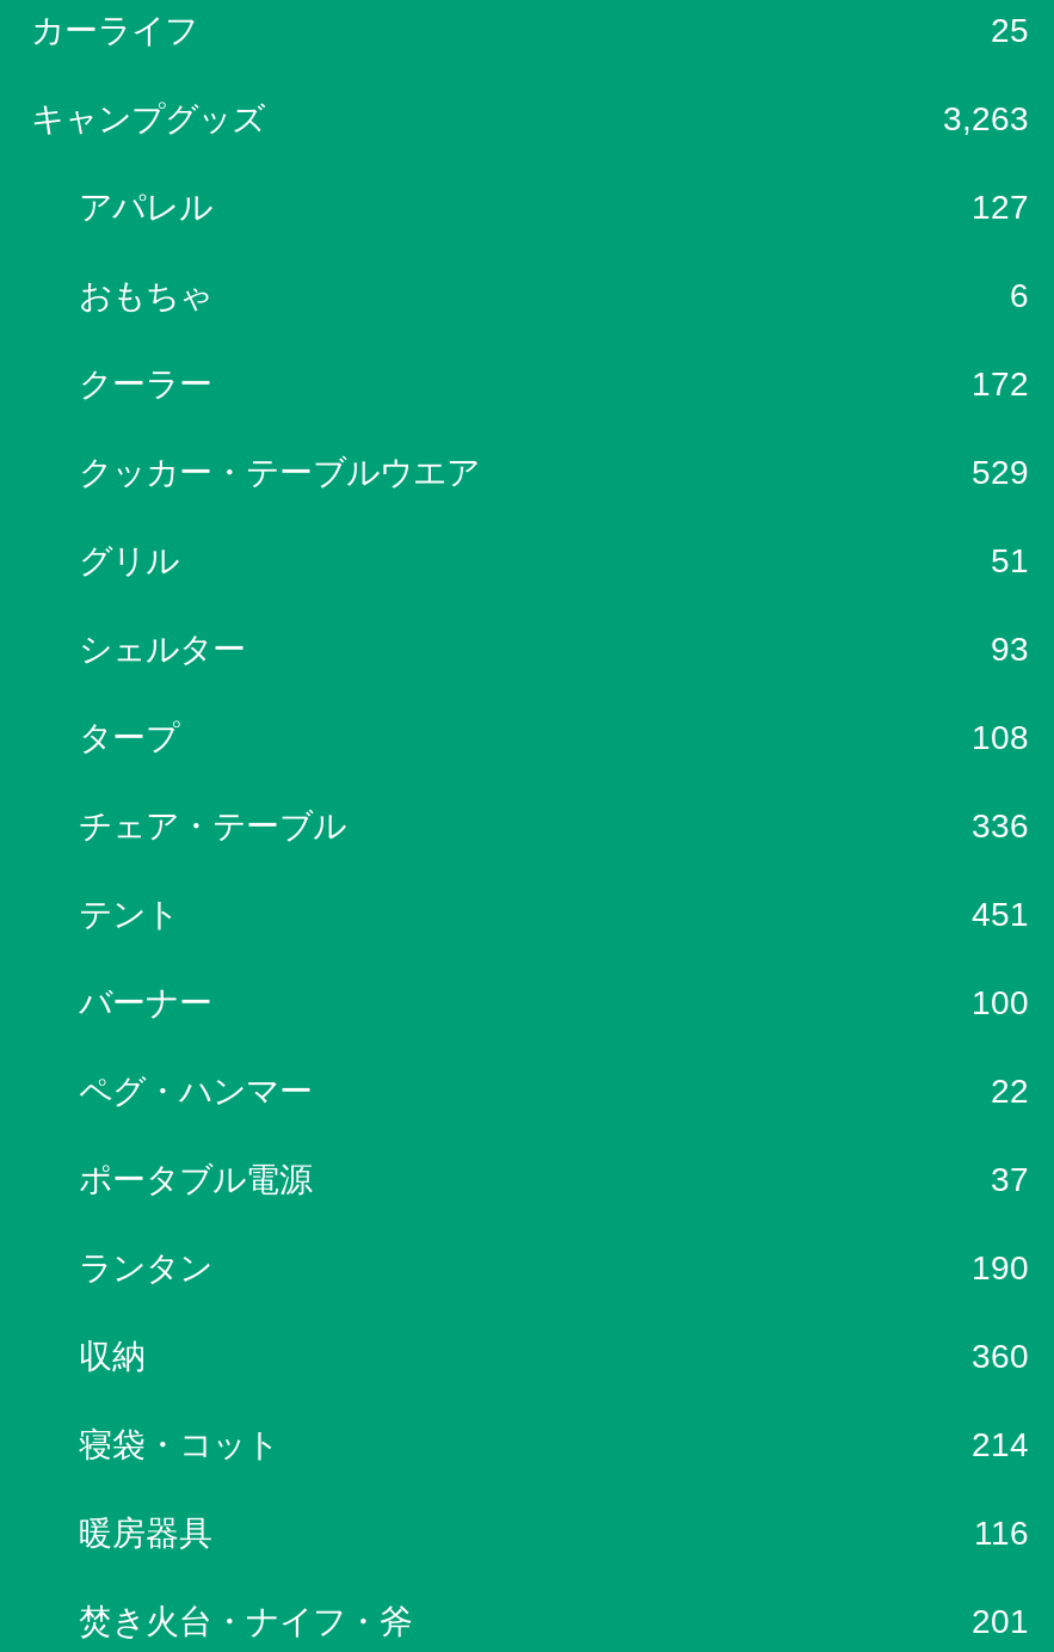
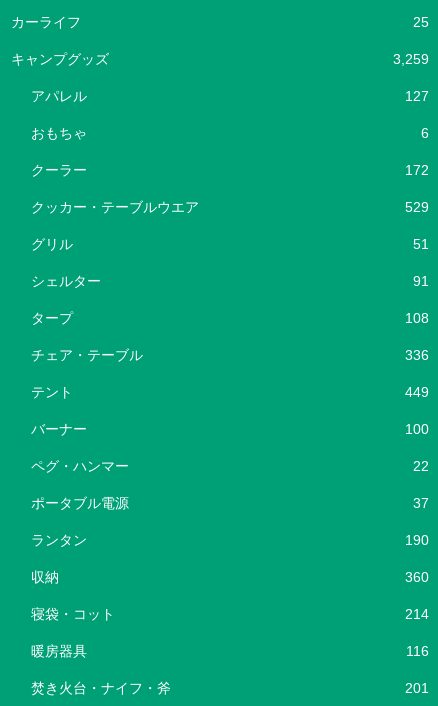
- 3,263
+ 3,259

- 93
+ 91

- 451
+ 449
